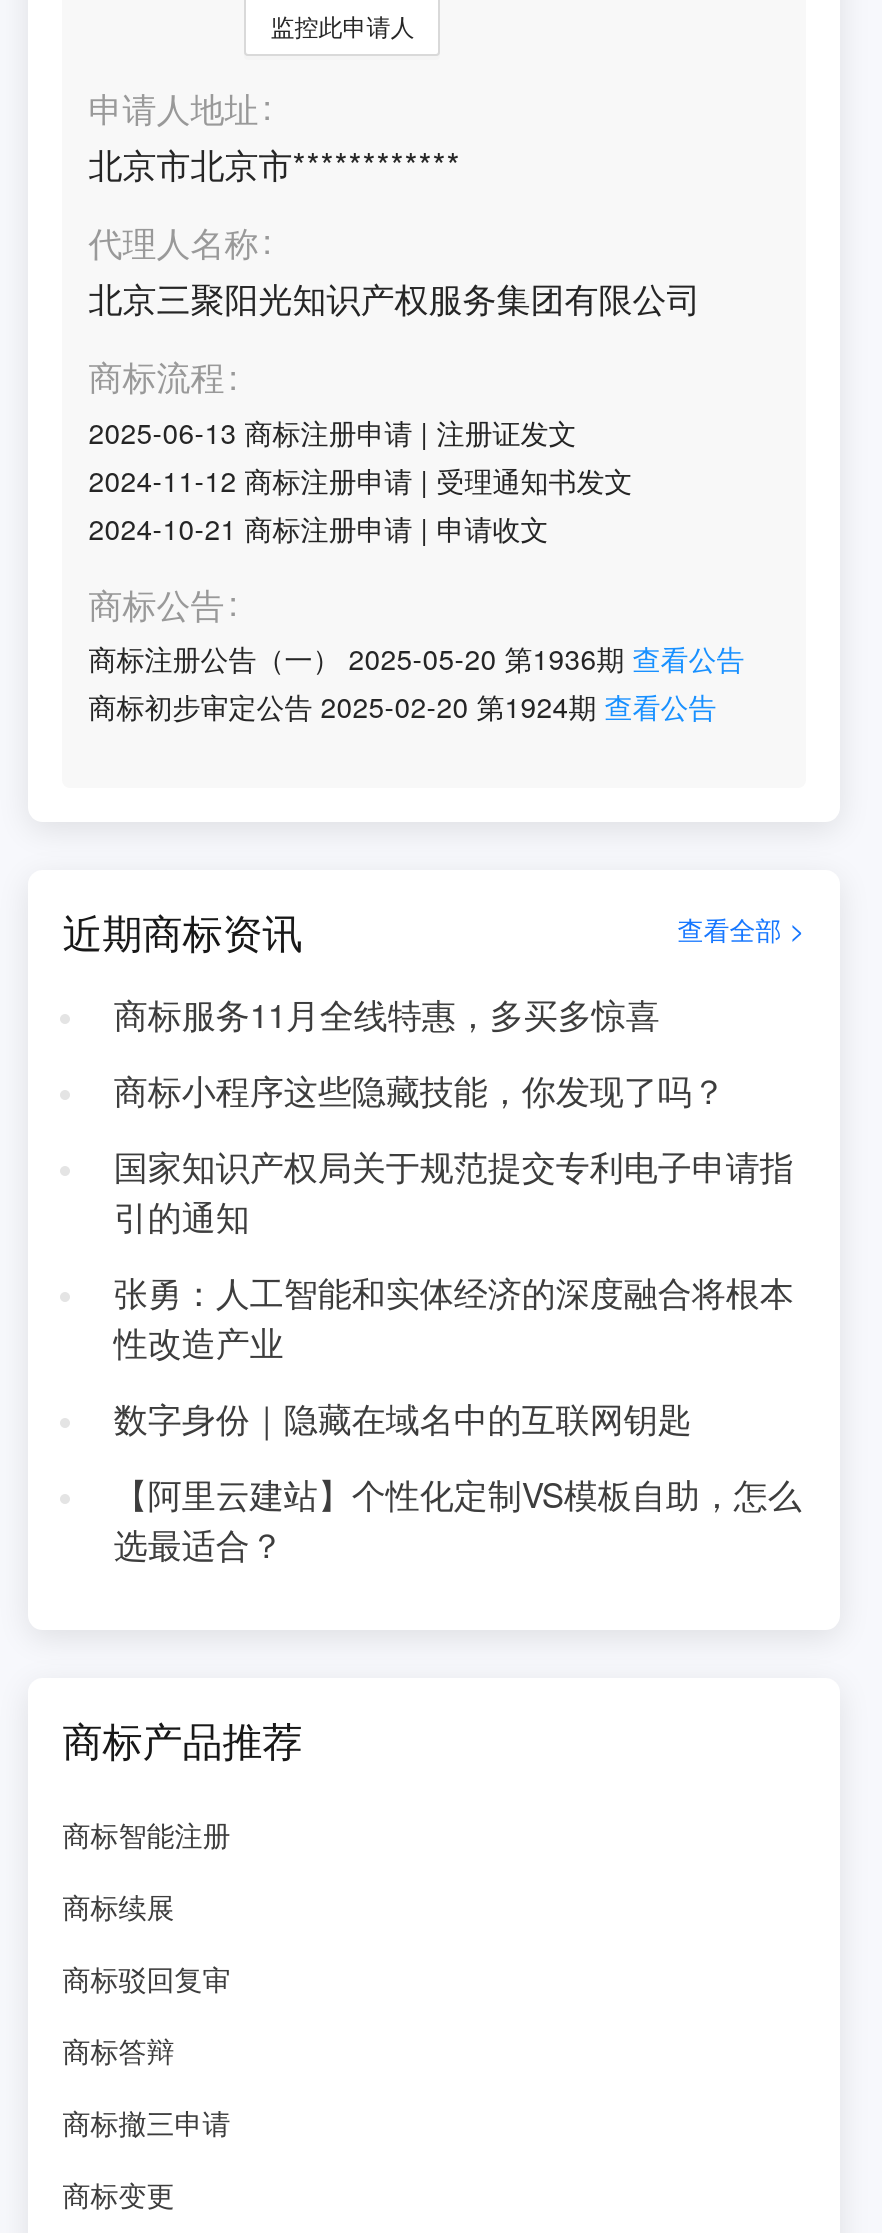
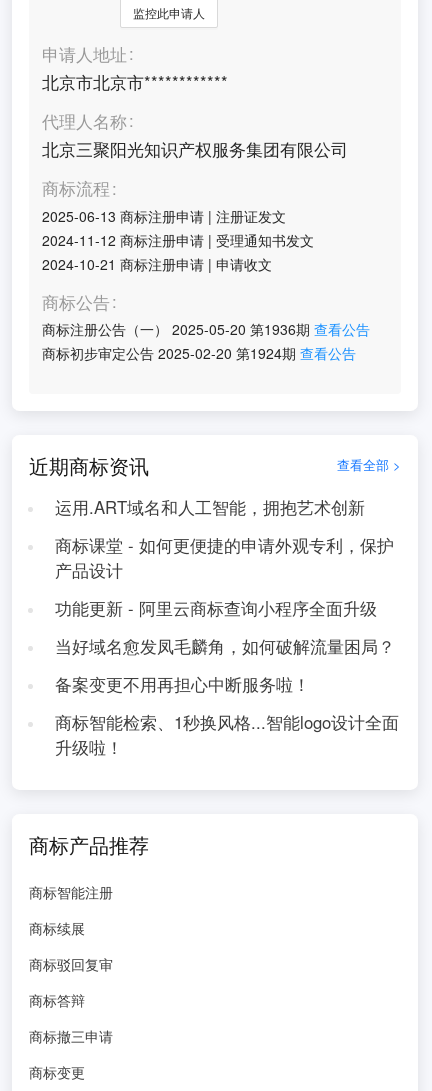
- 商标服务11月全线特惠，多买多惊喜
+ 运用.ART域名和人工智能，拥抱艺术创新

- 商标小程序这些隐藏技能，你发现了吗？
+ 商标课堂 - 如何更便捷的申请外观专利，保护
+ 产品设计

- 国家知识产权局关于规范提交专利电子申请指
- 引的通知
+ 功能更新 - 阿里云商标查询小程序全面升级

- 张勇：人工智能和实体经济的深度融合将根本
- 性改造产业
+ 当好域名愈发凤毛麟角，如何破解流量困局？

- 数字身份｜隐藏在域名中的互联网钥匙
+ 备案变更不用再担心中断服务啦！

- 【阿里云建站】个性化定制VS模板自助，怎么
- 选最适合？
+ 商标智能检索、1秒换风格...智能logo设计全面
+ 升级啦！
